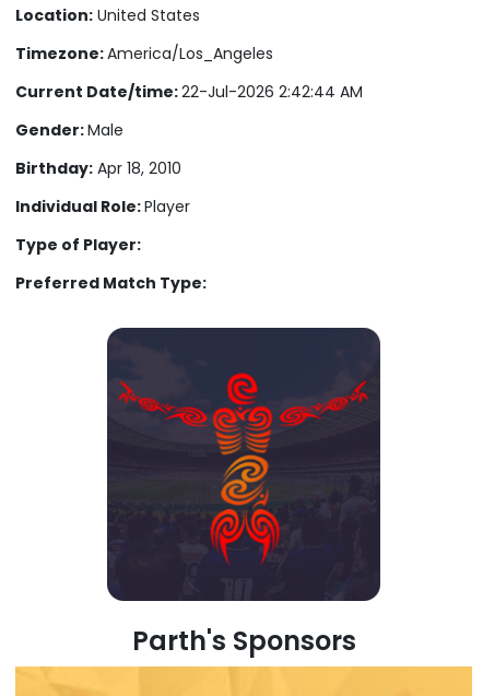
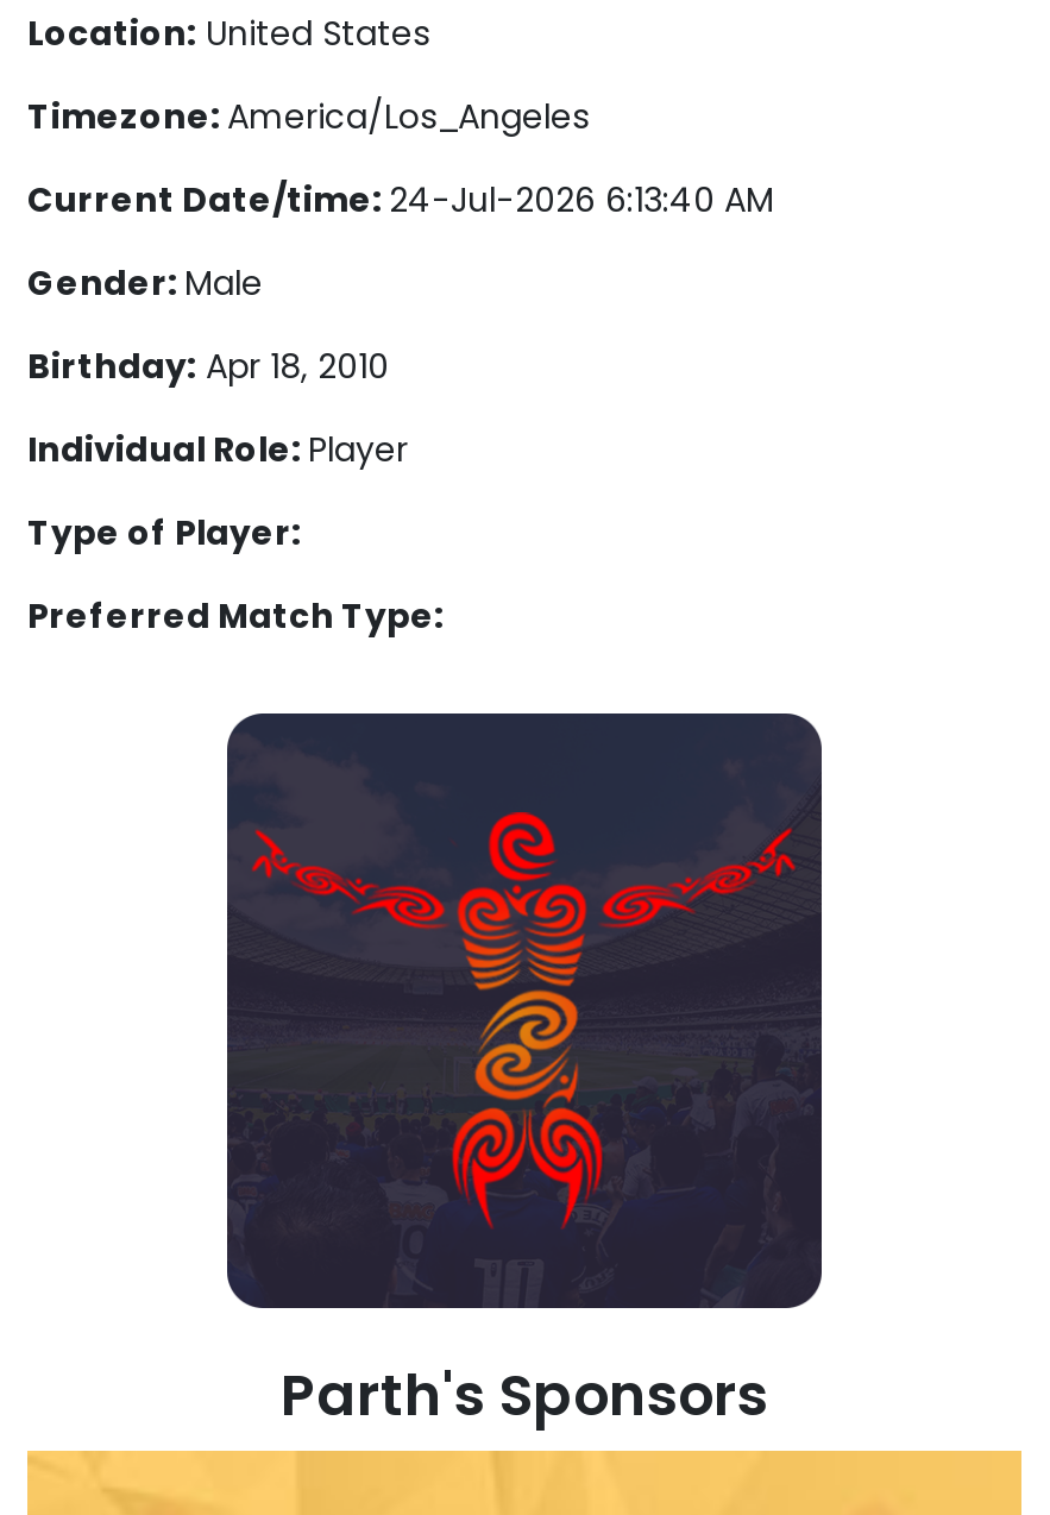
- Current Date/time: 22-Jul-2026 2:42:44 AM
+ Current Date/time: 24-Jul-2026 6:13:40 AM
